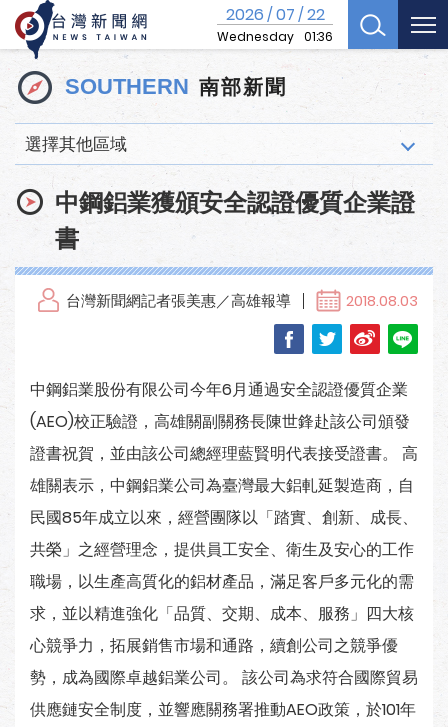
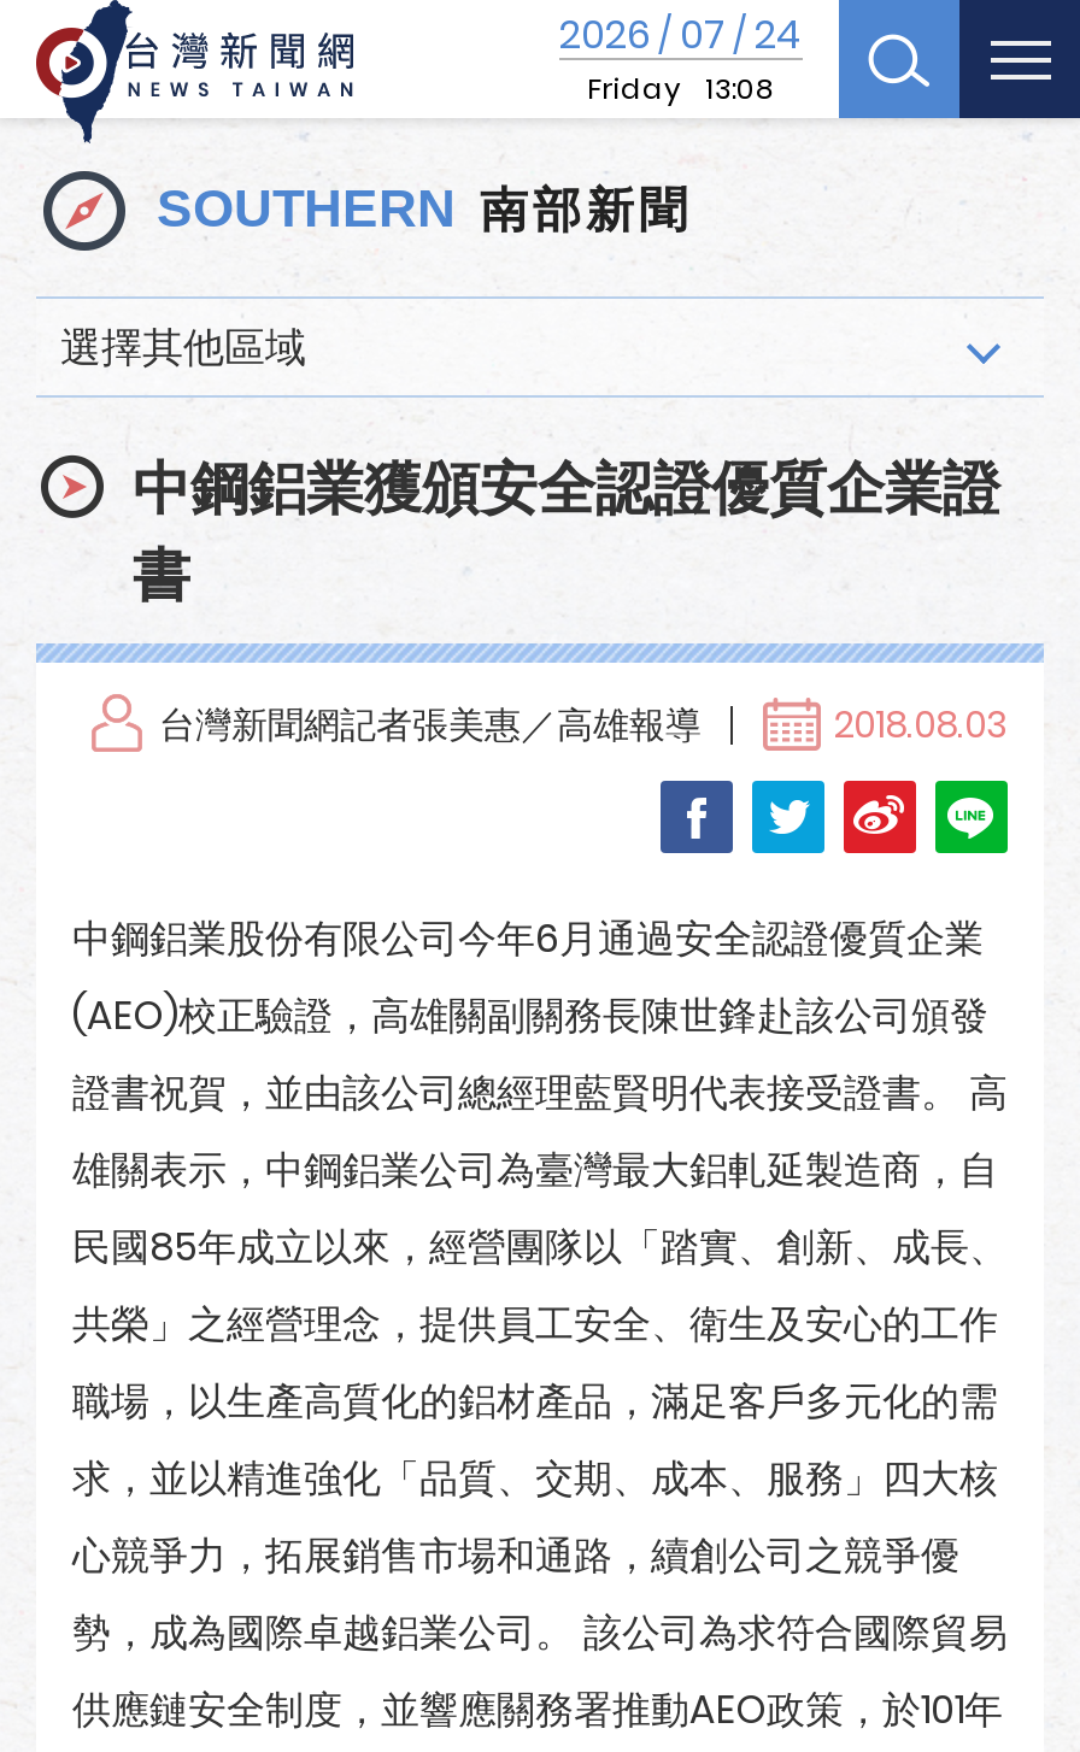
- 2026 / 07 / 22
- Wednesday 01:36
+ 2026 / 07 / 24
+ Friday 13:08
